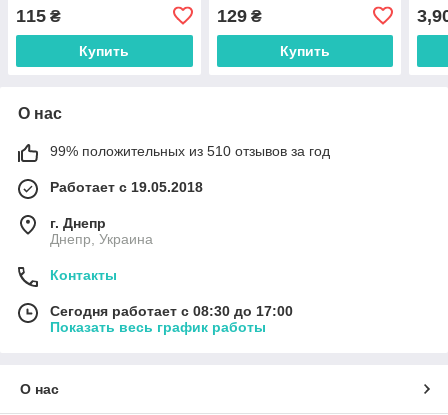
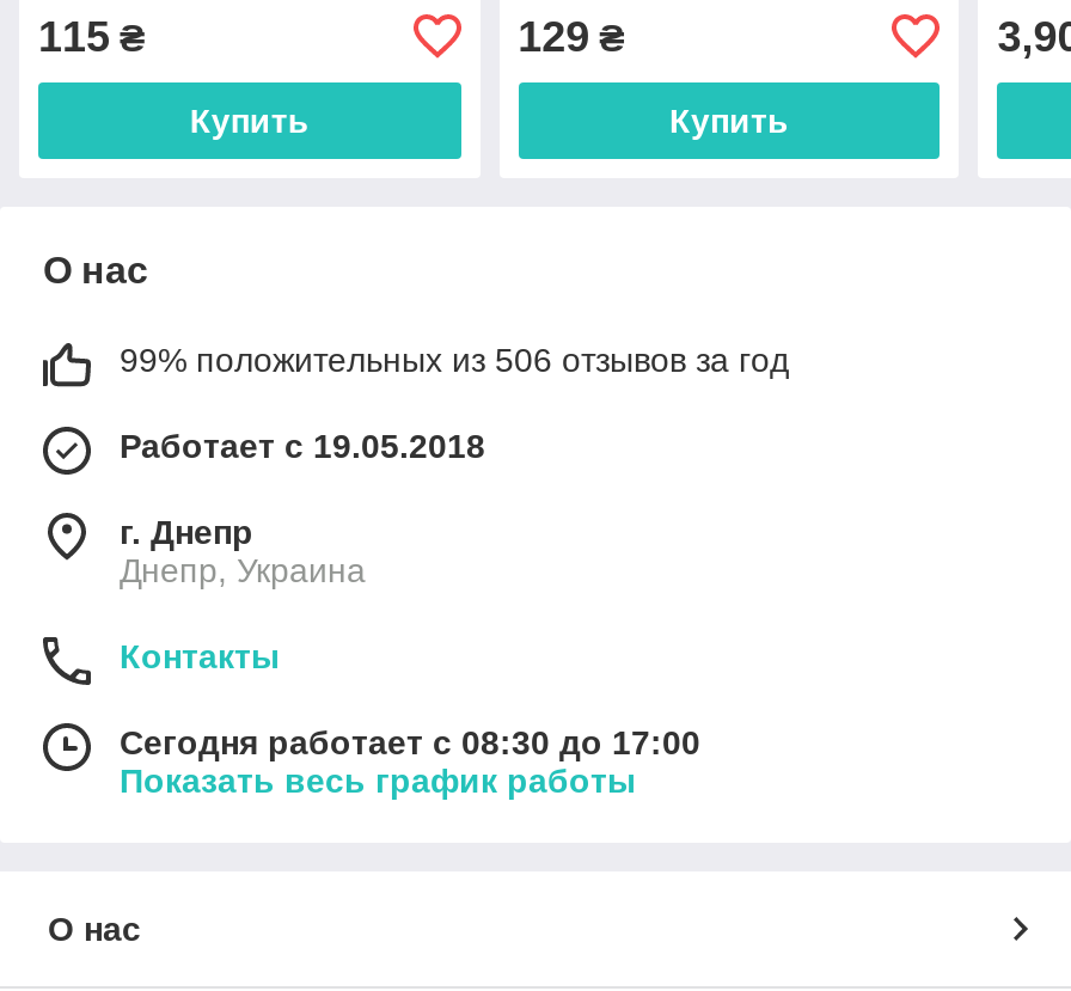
- 99% положительных из 510 отзывов за год
+ 99% положительных из 506 отзывов за год
